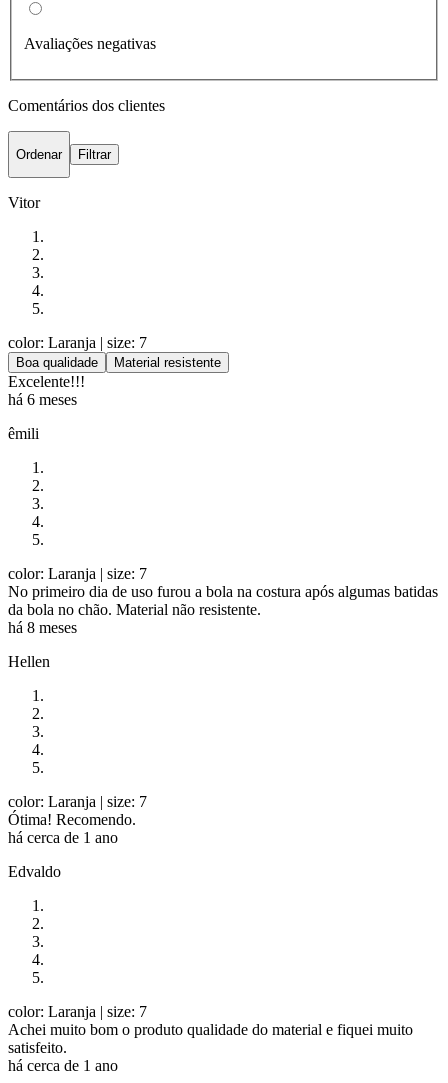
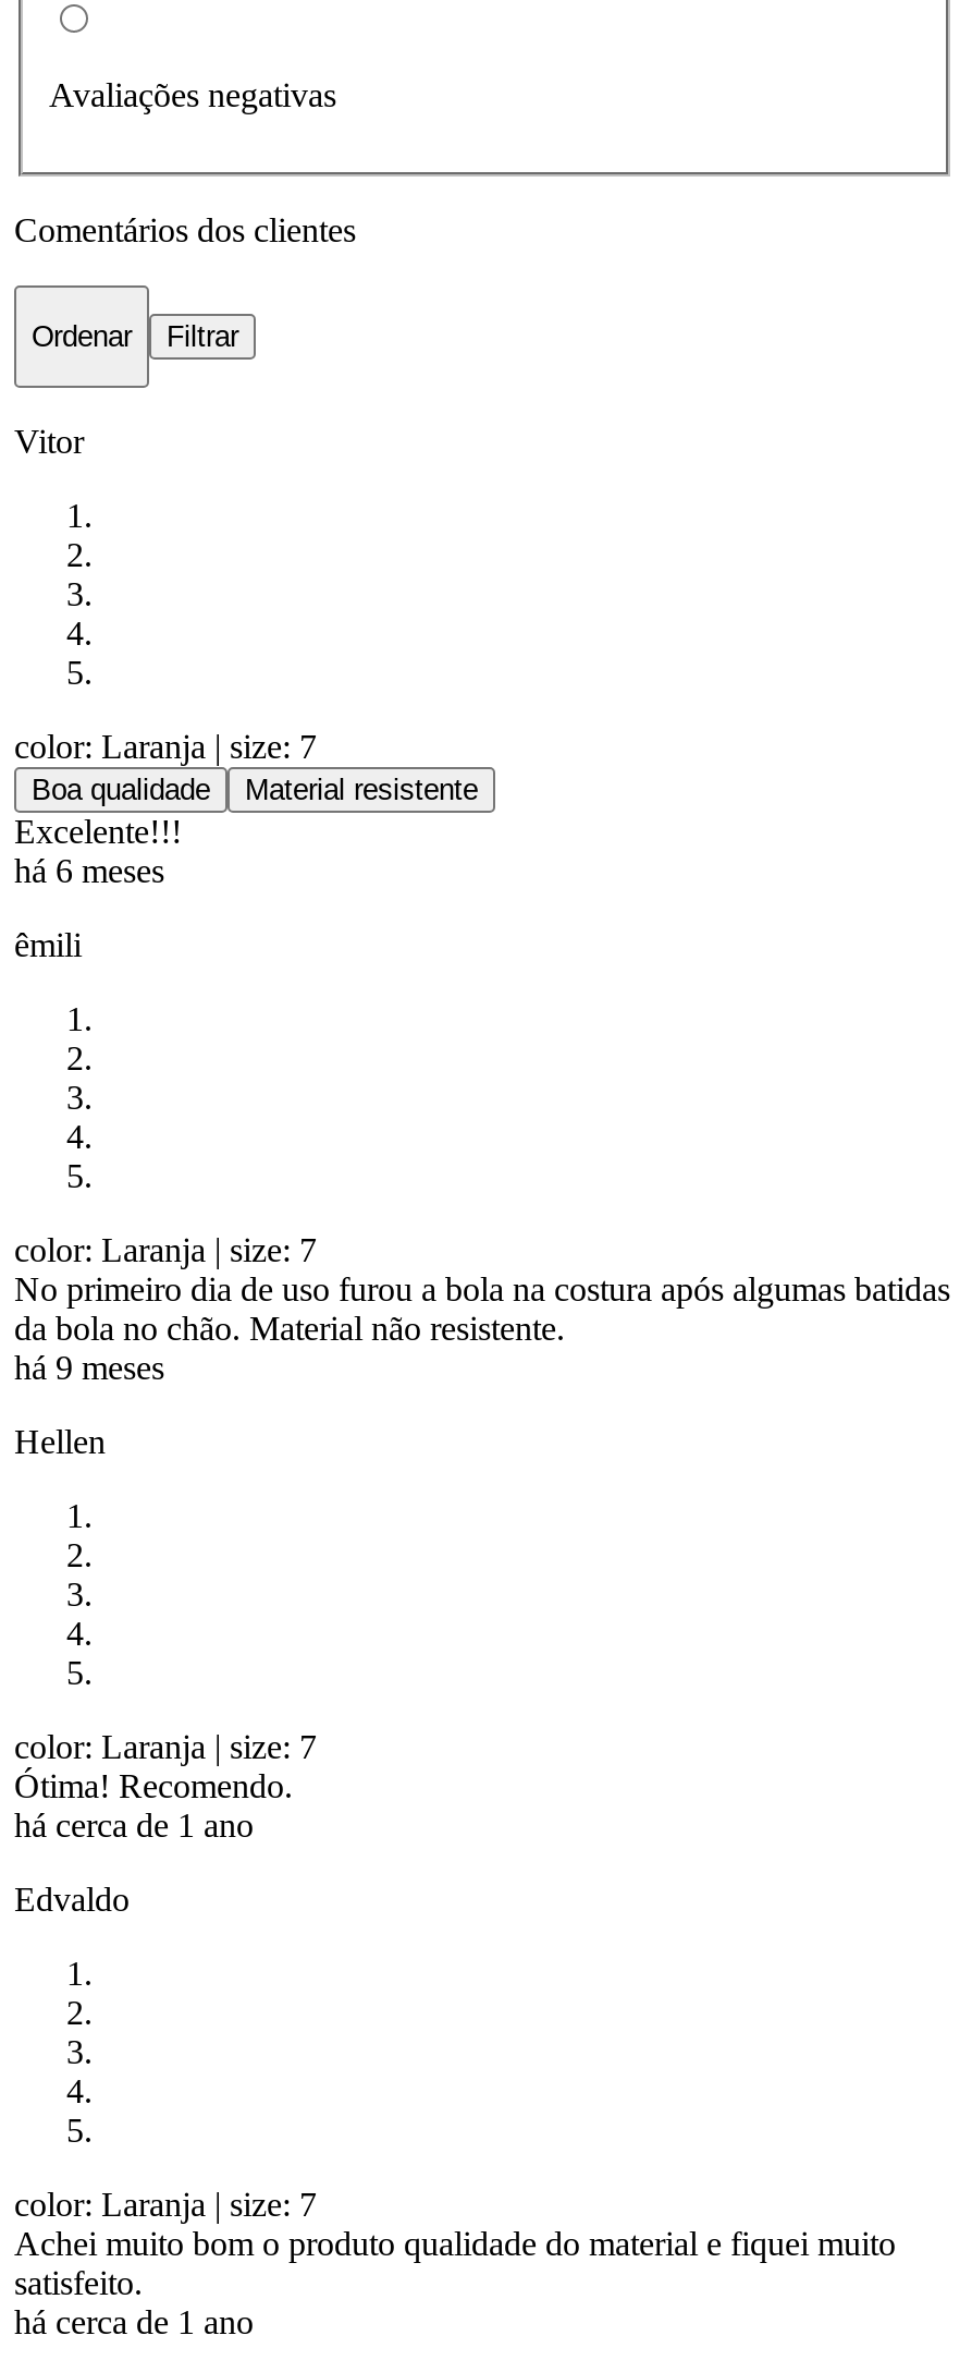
- há 8 meses
+ há 9 meses
